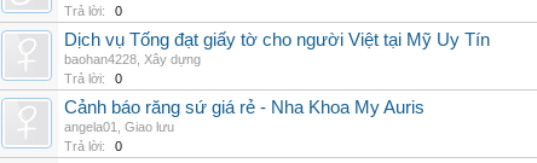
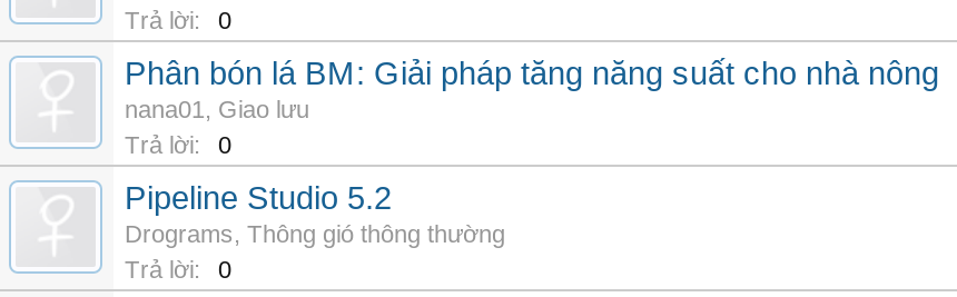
- Dịch vụ Tống đạt giấy tờ cho người Việt tại Mỹ Uy Tín
- baohan4228, Xây dựng
+ Phân bón lá BM: Giải pháp tăng năng suất cho nhà nông
+ nana01, Giao lưu

- Cảnh báo răng sứ giá rẻ - Nha Khoa My Auris
- angela01, Giao lưu
+ Pipeline Studio 5.2
+ Drograms, Thông gió thông thường
